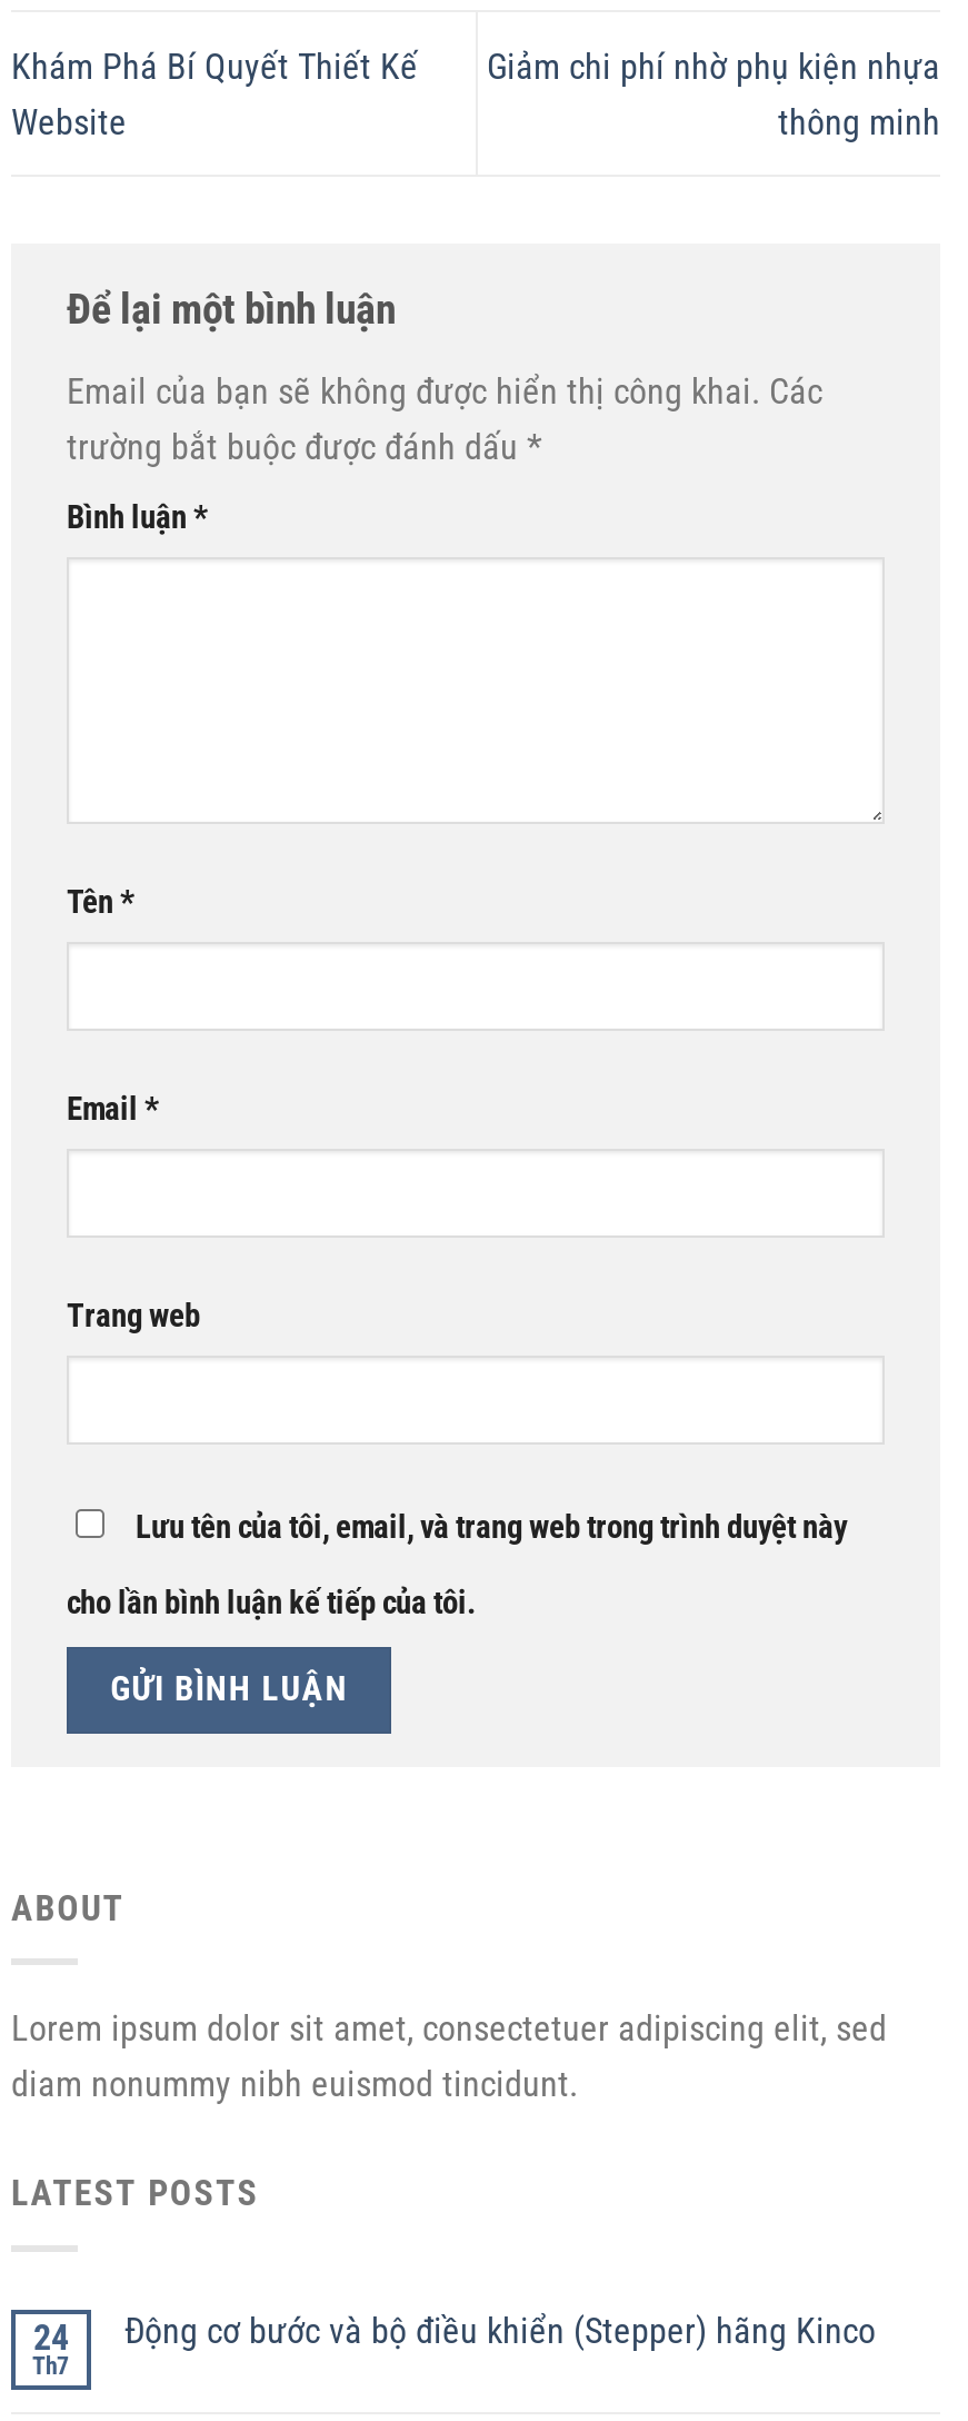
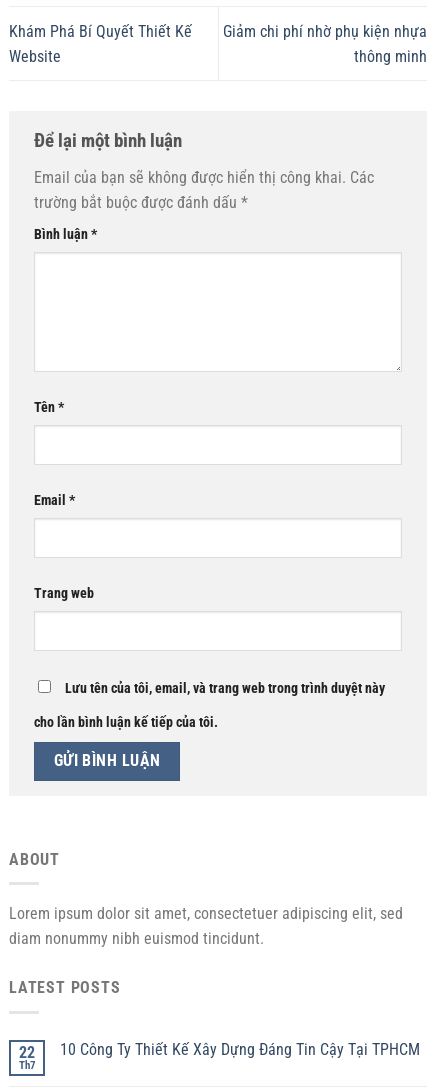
- 24
+ 22

- Động cơ bước và bộ điều khiển (Stepper) hãng Kinco
+ 10 Công Ty Thiết Kế Xây Dựng Đáng Tin Cậy Tại TPHCM
